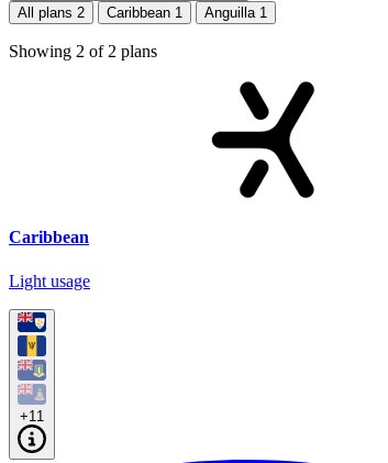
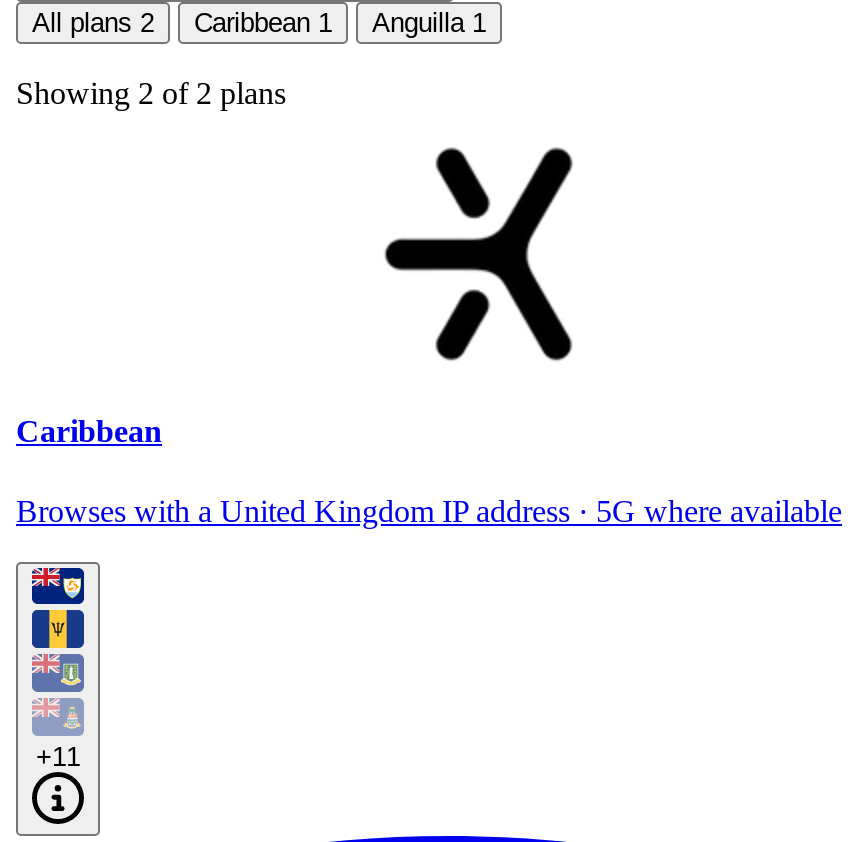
- Light usage
+ Browses with a United Kingdom IP address · 5G where available
